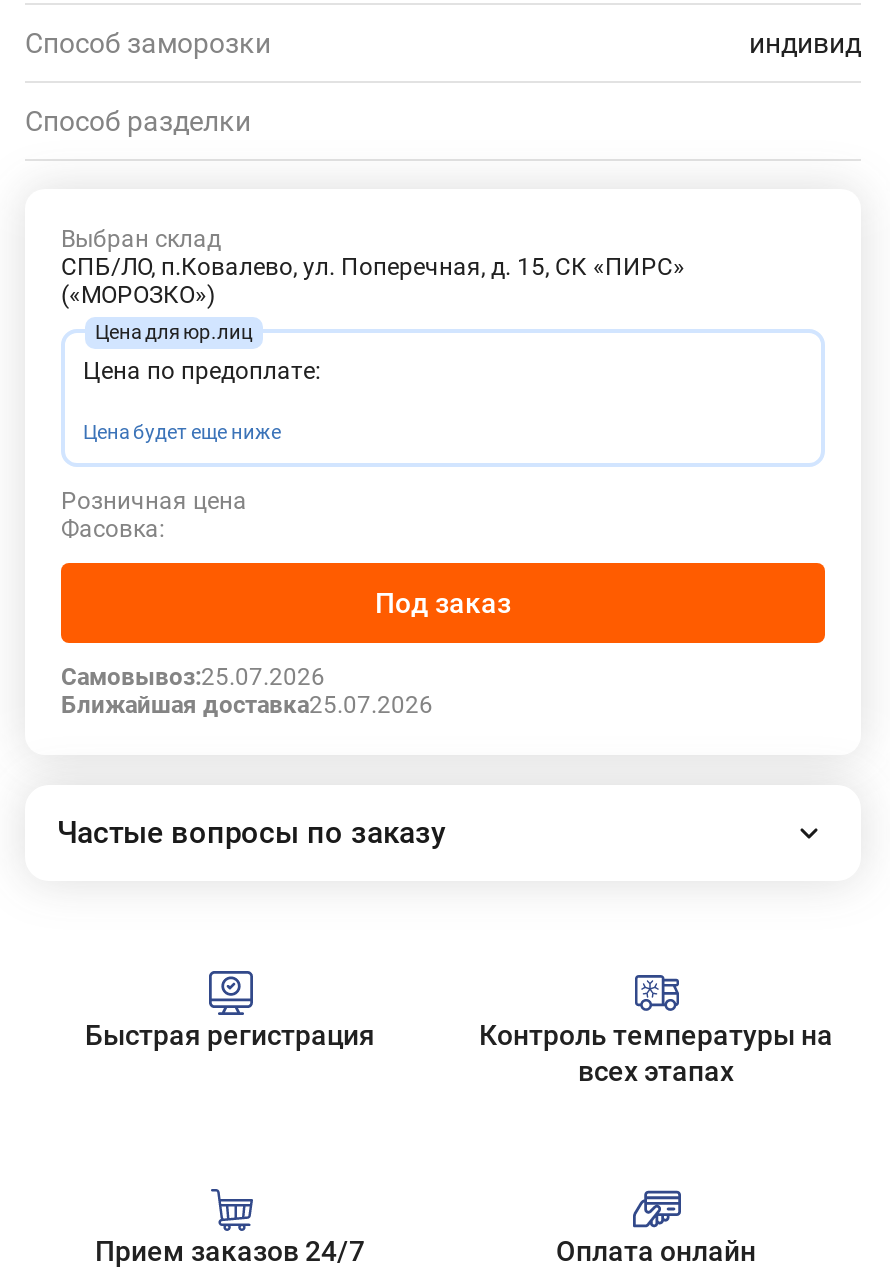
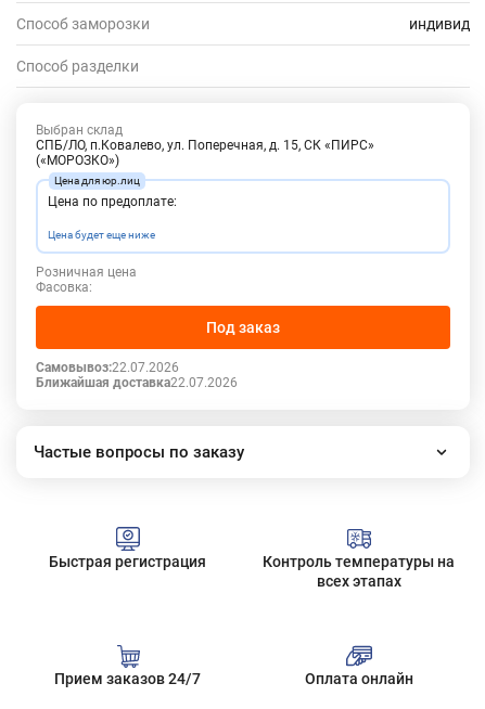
- Самовывоз:25.07.2026
+ Самовывоз:22.07.2026

- Ближайшая доставка25.07.2026
+ Ближайшая доставка22.07.2026
